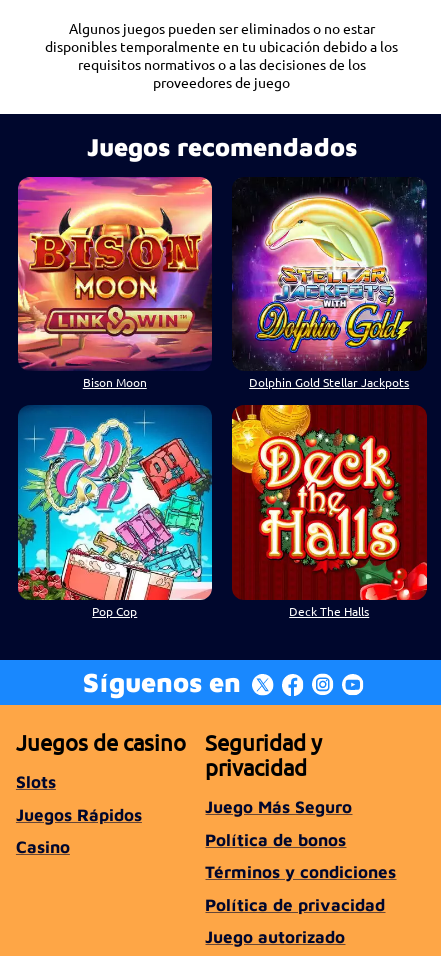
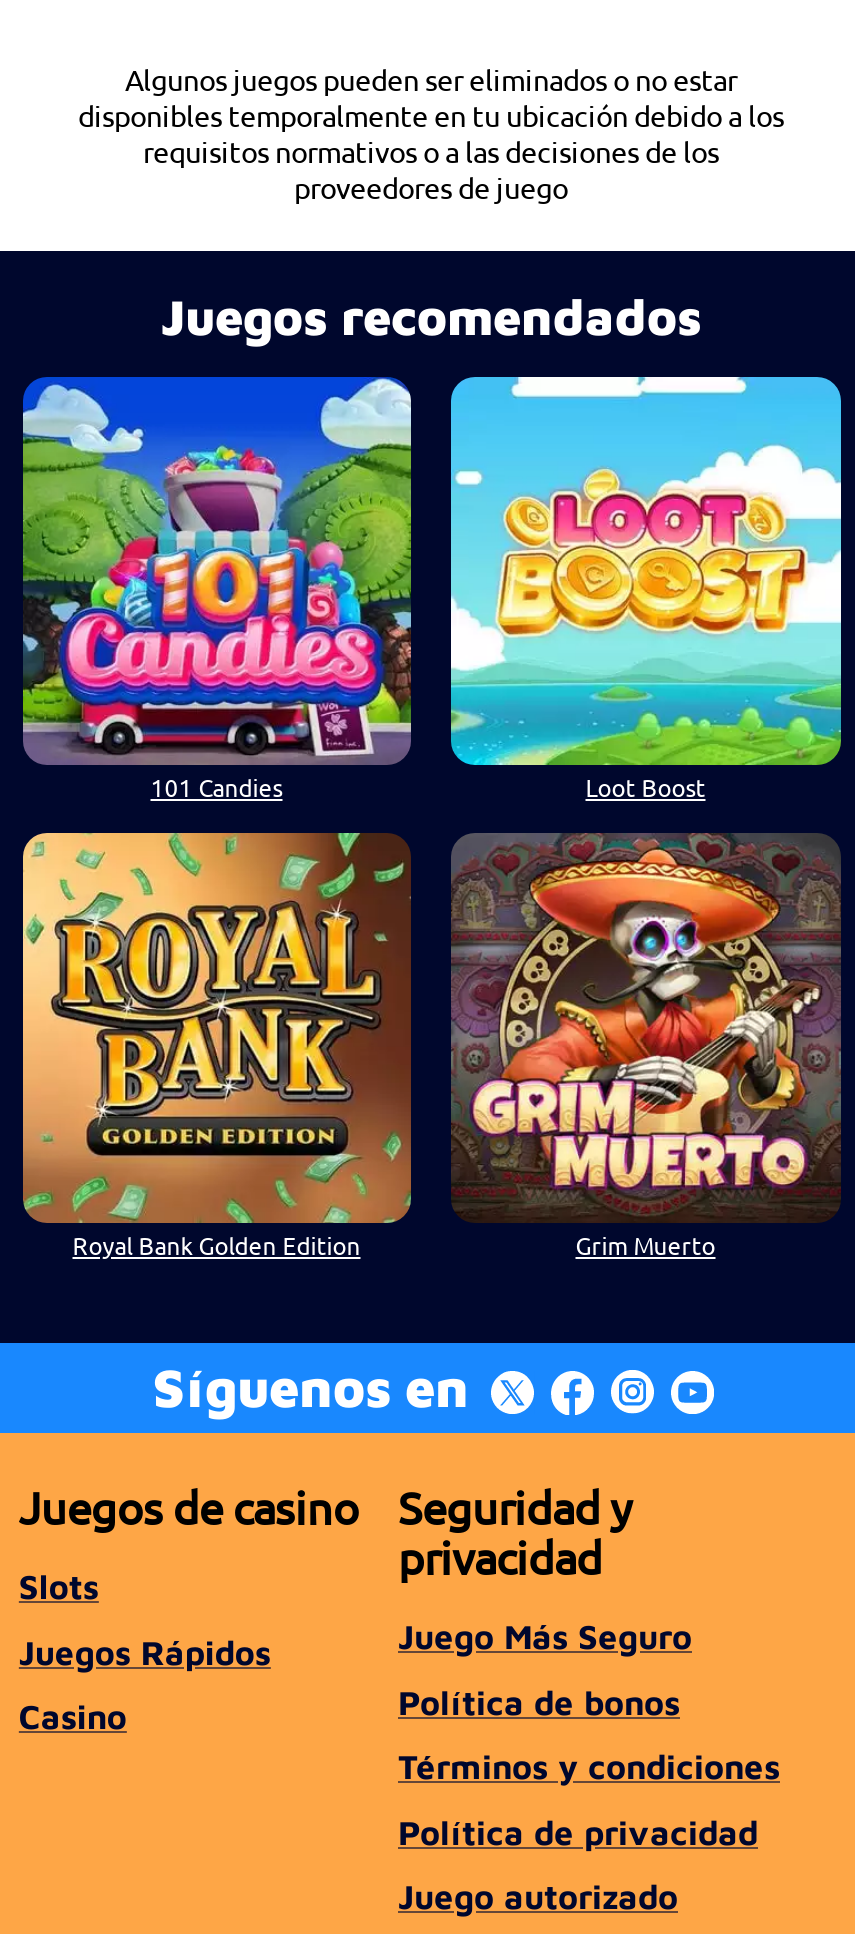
- [image]
- Bison Moon
- Dolphin Gold Stellar Jackpots
+ [image]
+ 101 Candies
+ Loot Boost

- [image]
+ [image]

- [image]
- Pop Cop
- Deck The Halls
+ [image]
+ Royal Bank Golden Edition
+ Grim Muerto

- [image]
+ [image]
